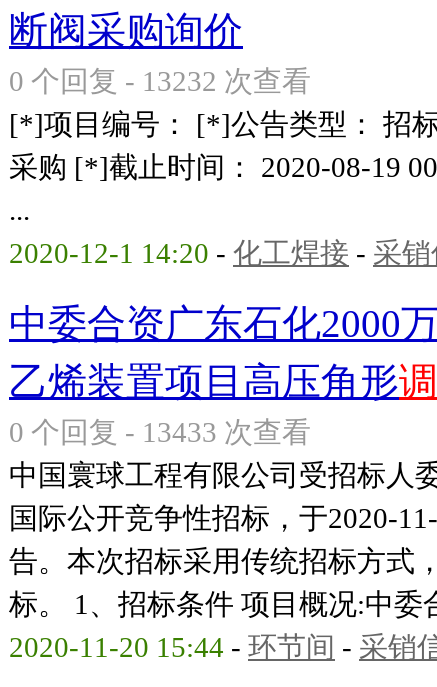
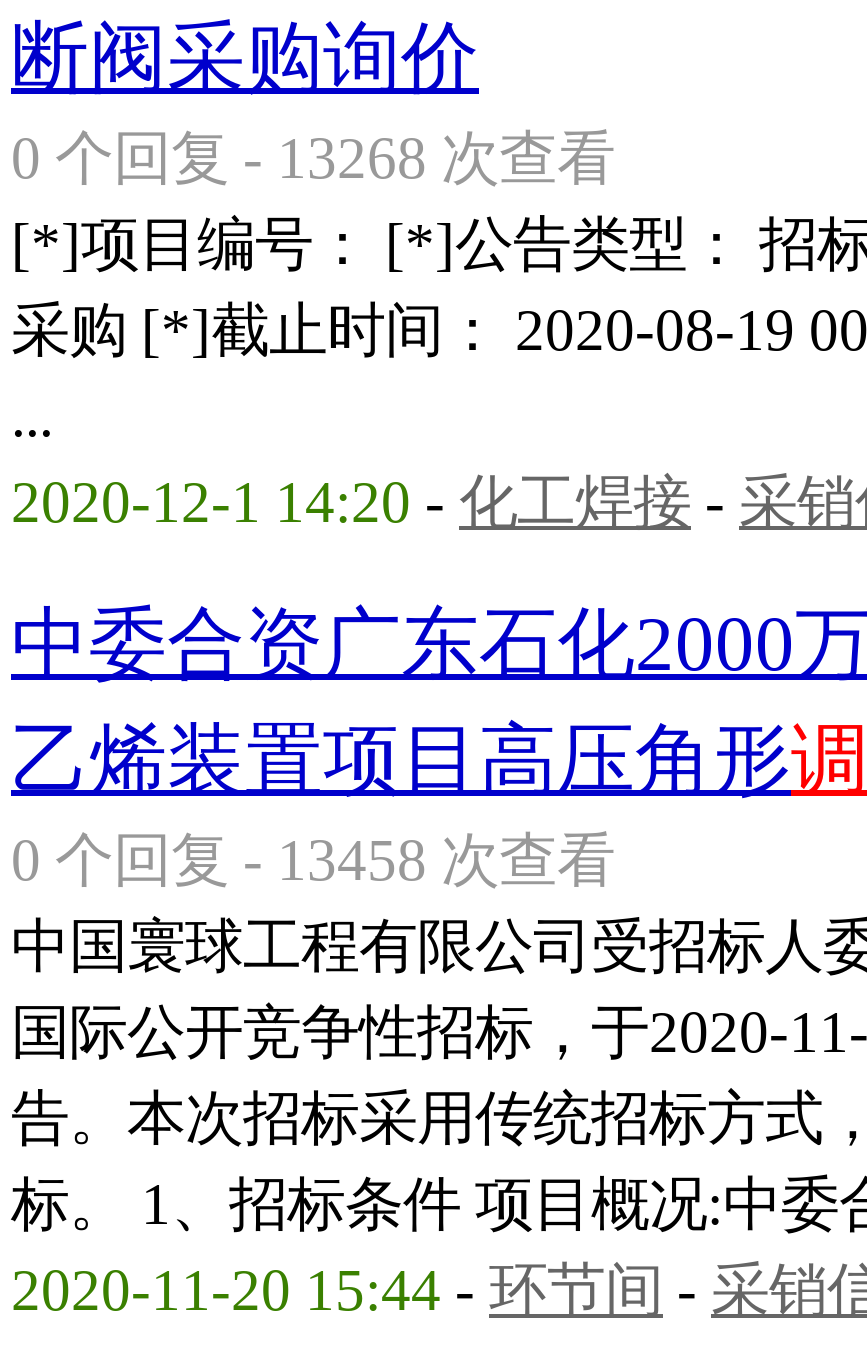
- 0 个回复 - 13232 次查看
+ 0 个回复 - 13268 次查看

- 0 个回复 - 13433 次查看
+ 0 个回复 - 13458 次查看
